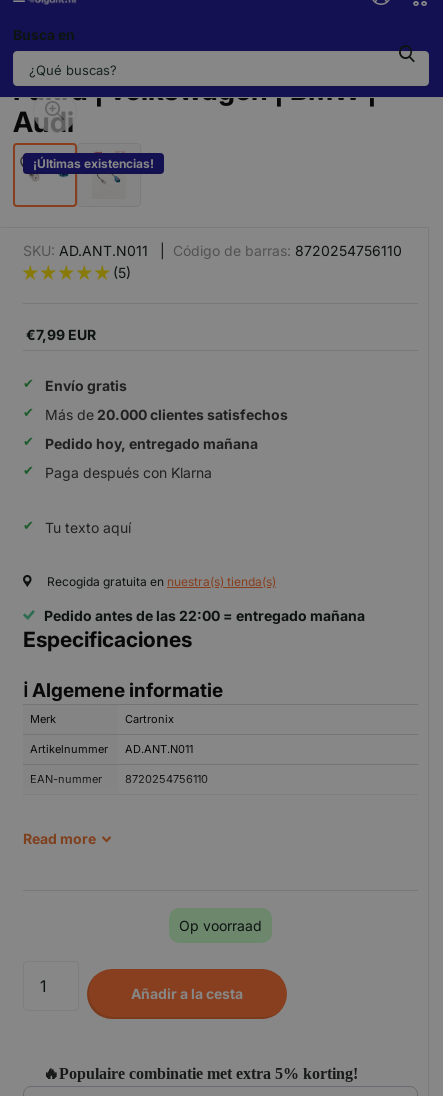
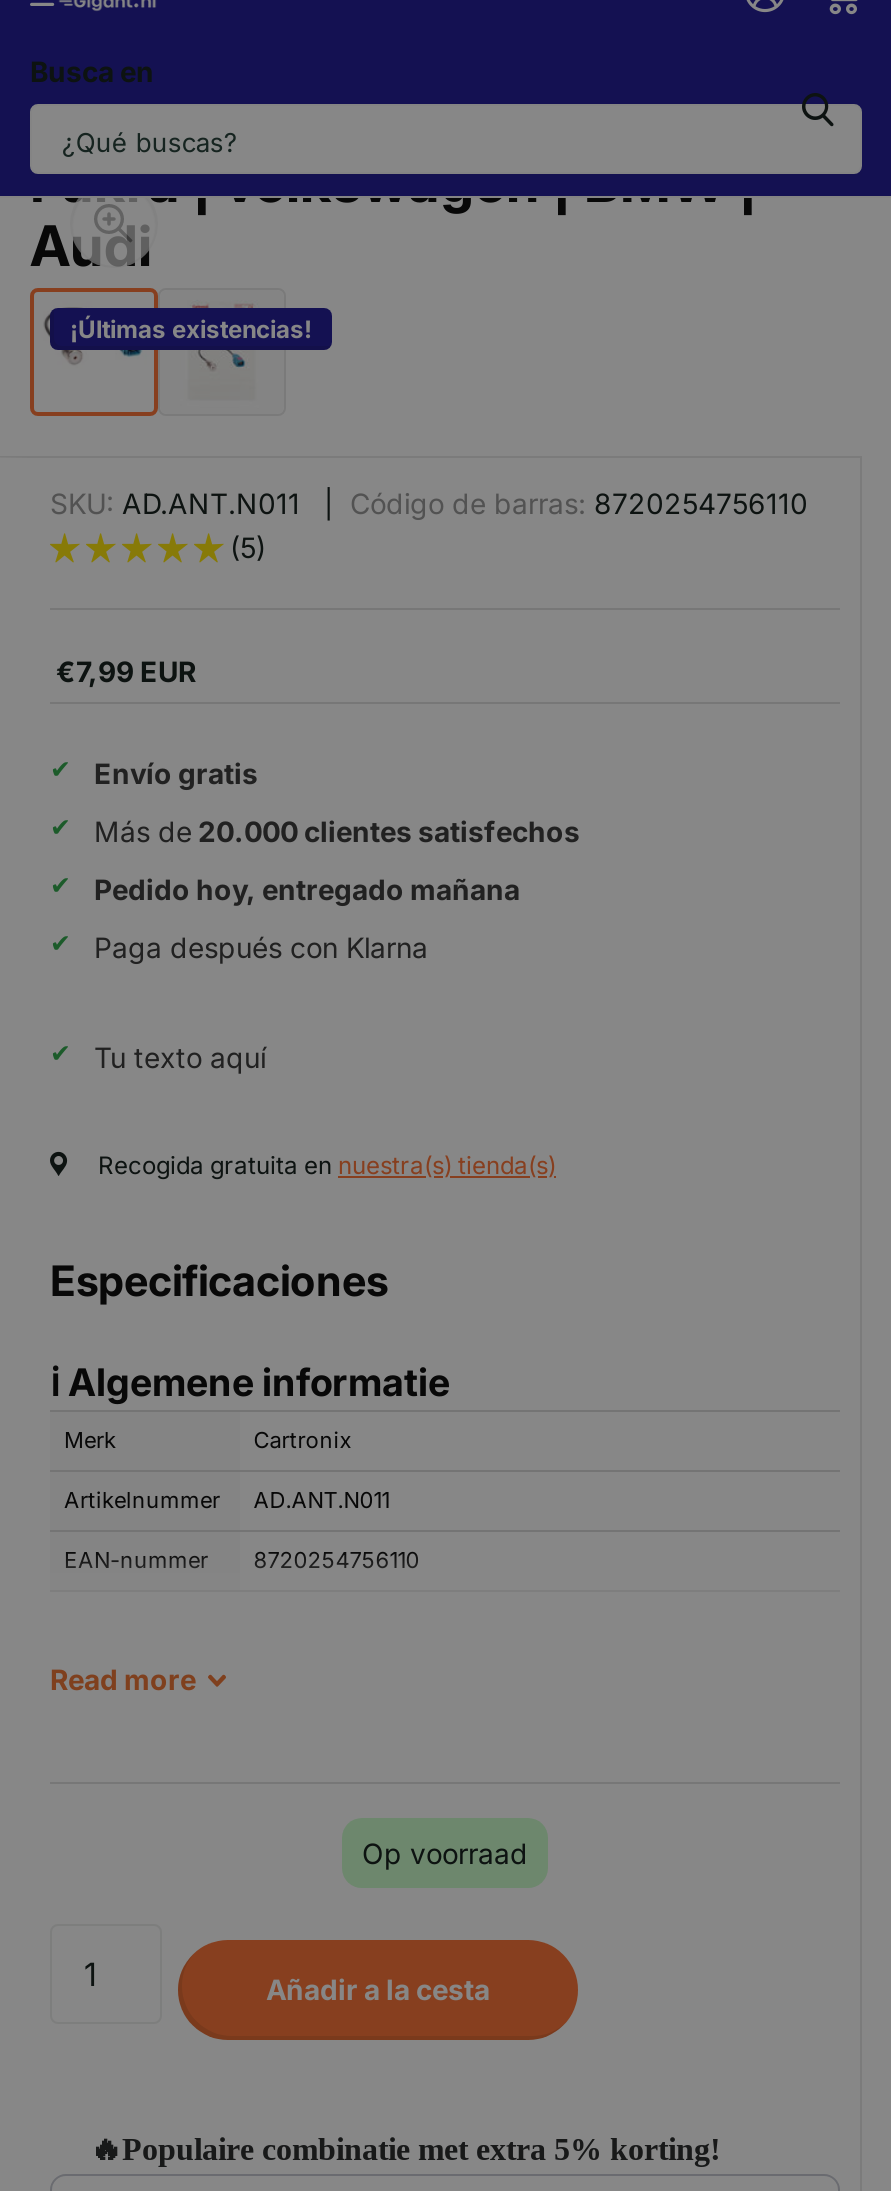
- Pedido antes de las 22:00 = entregado mañana
